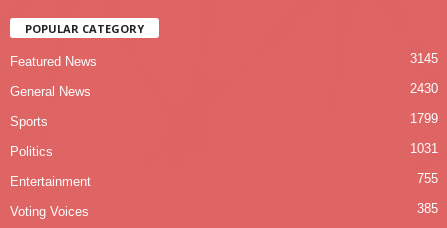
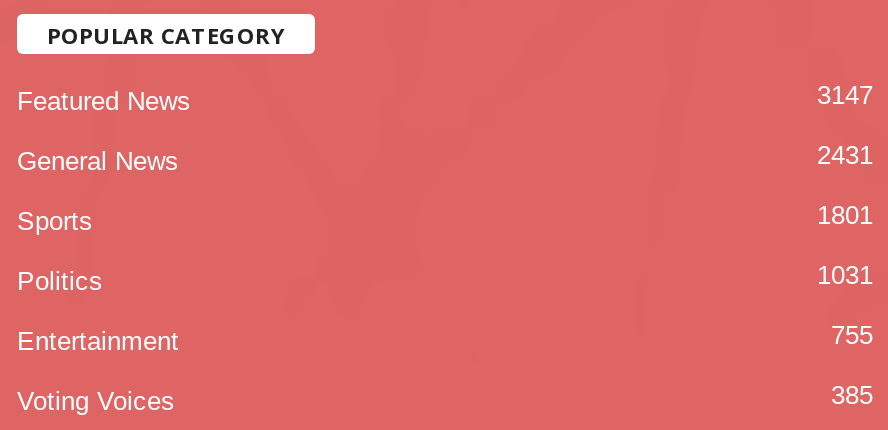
- 3145
+ 3147

- 2430
+ 2431

- 1799
+ 1801
